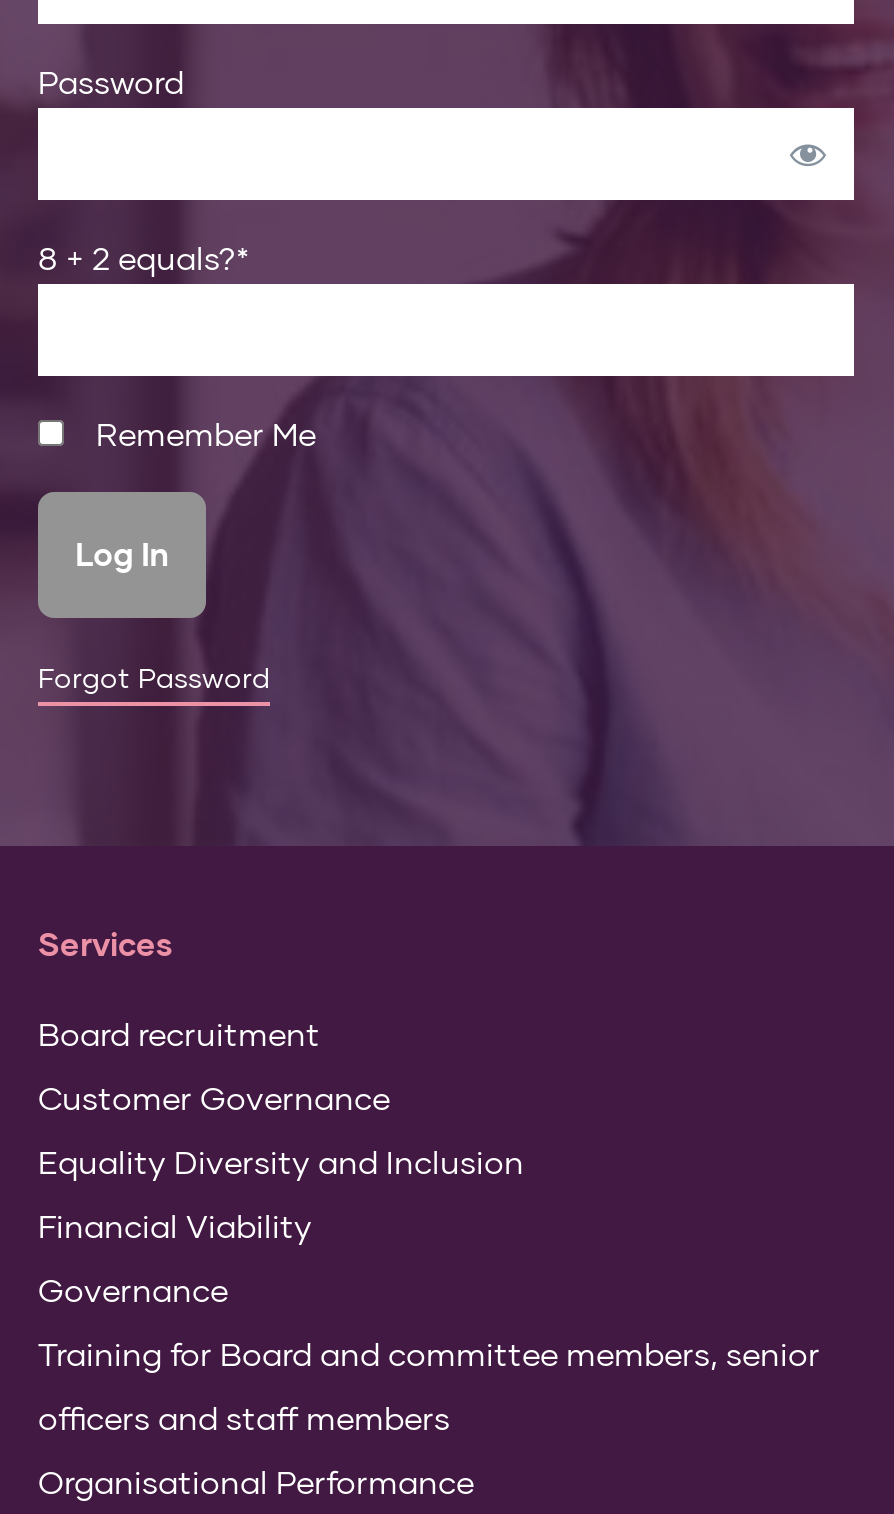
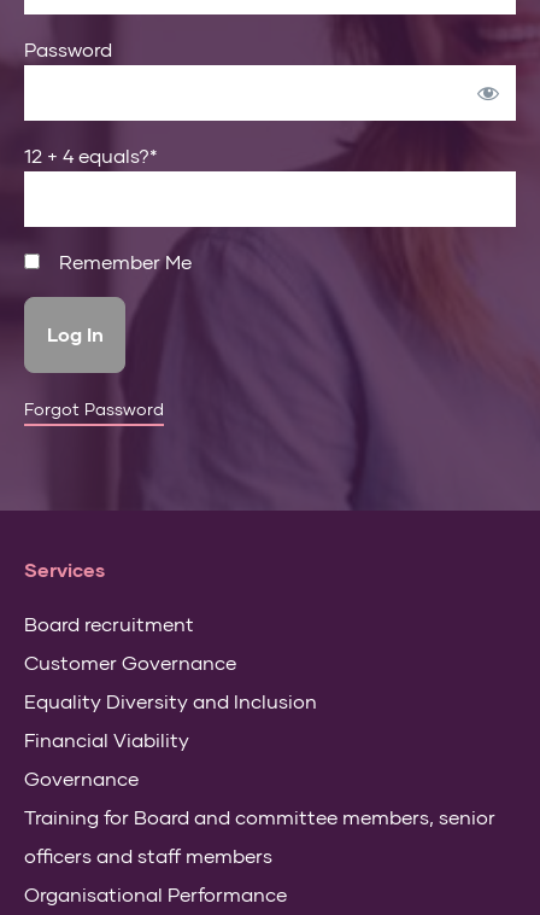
- 8 + 2 equals?*
+ 12 + 4 equals?*
